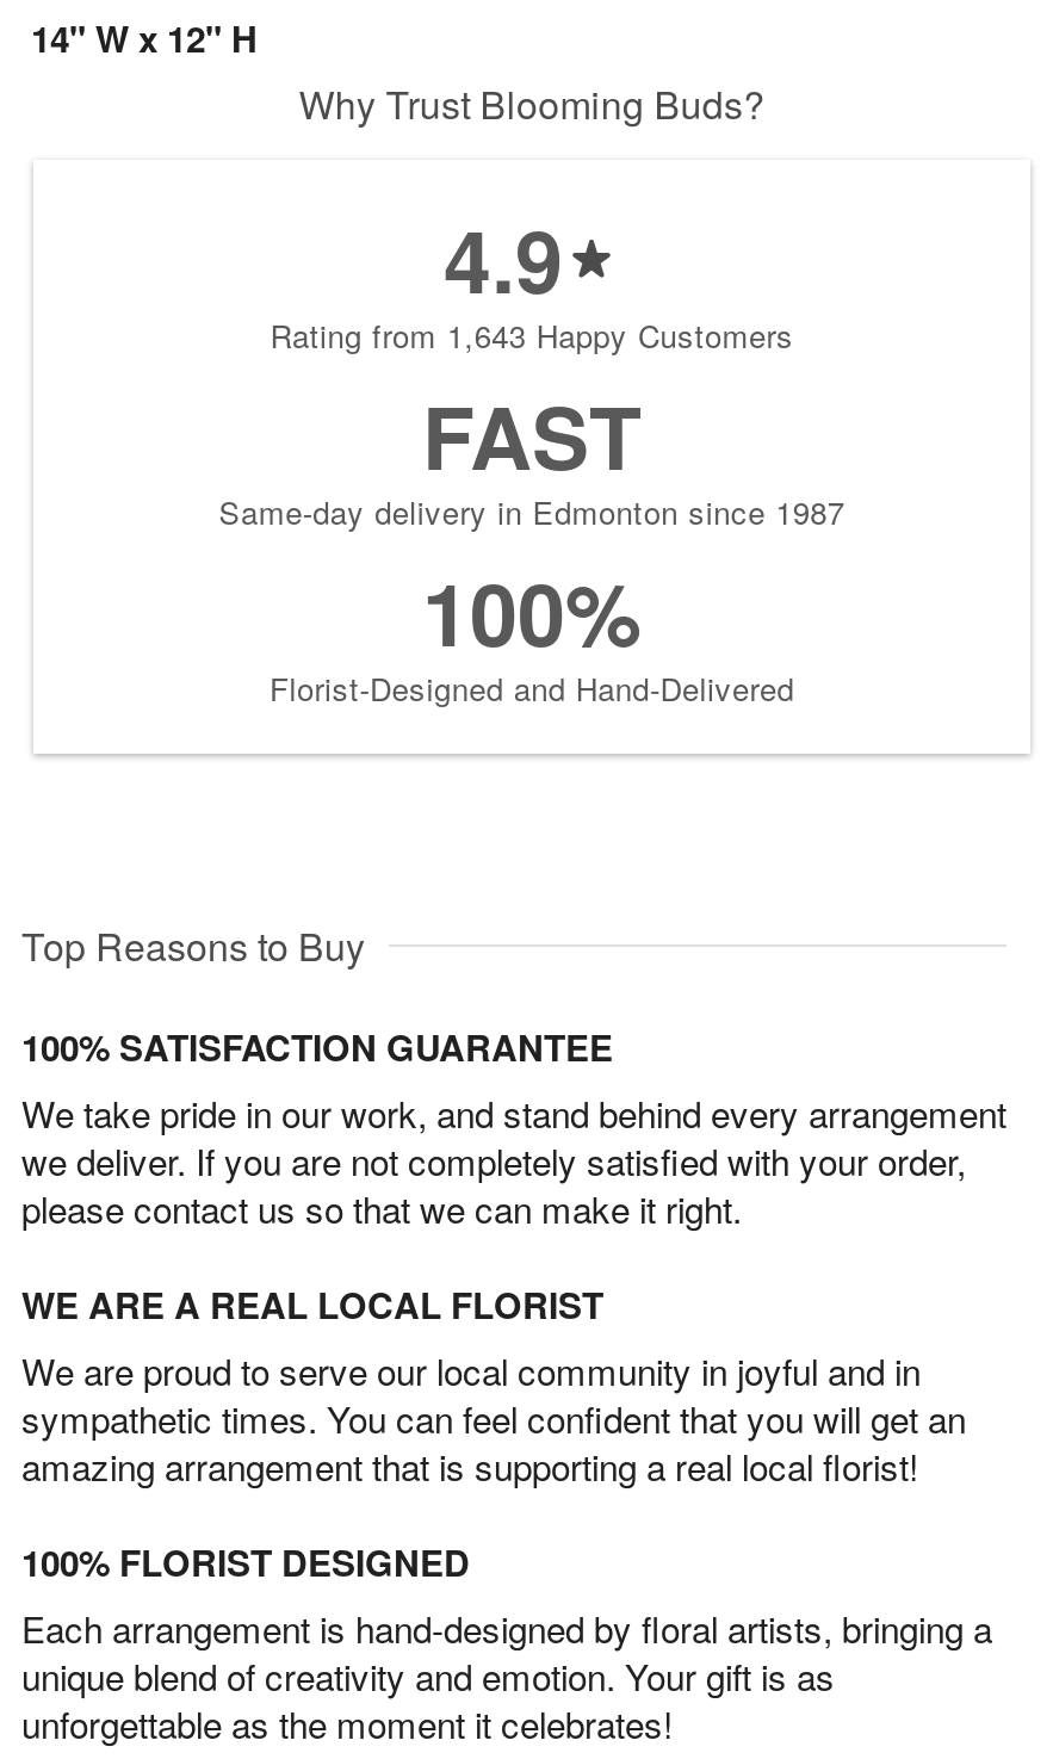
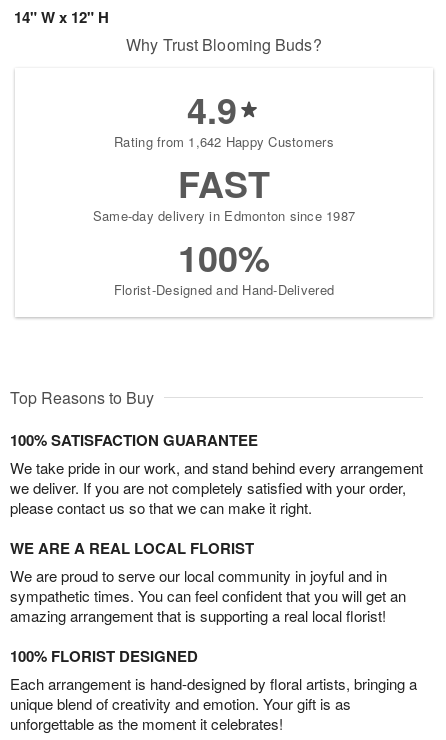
- Rating from 1,643 Happy Customers
+ Rating from 1,642 Happy Customers
